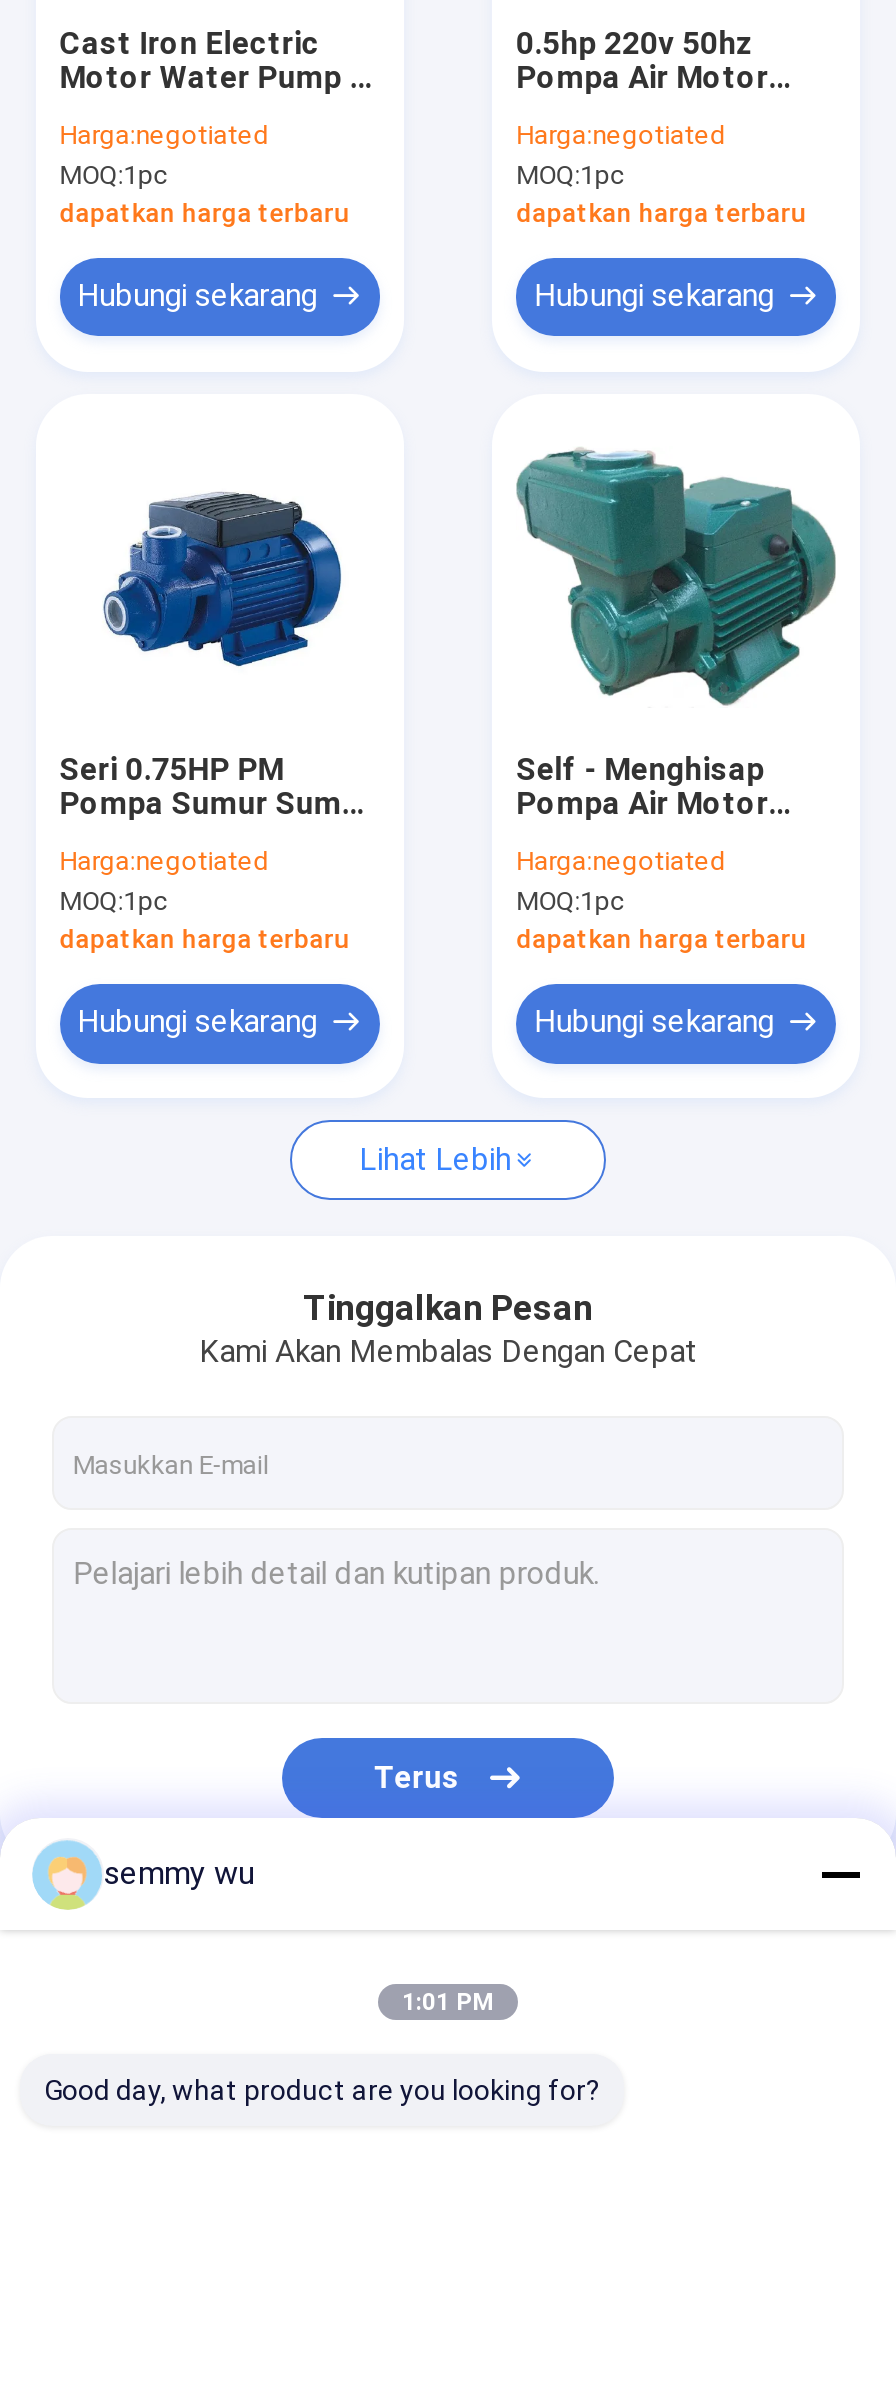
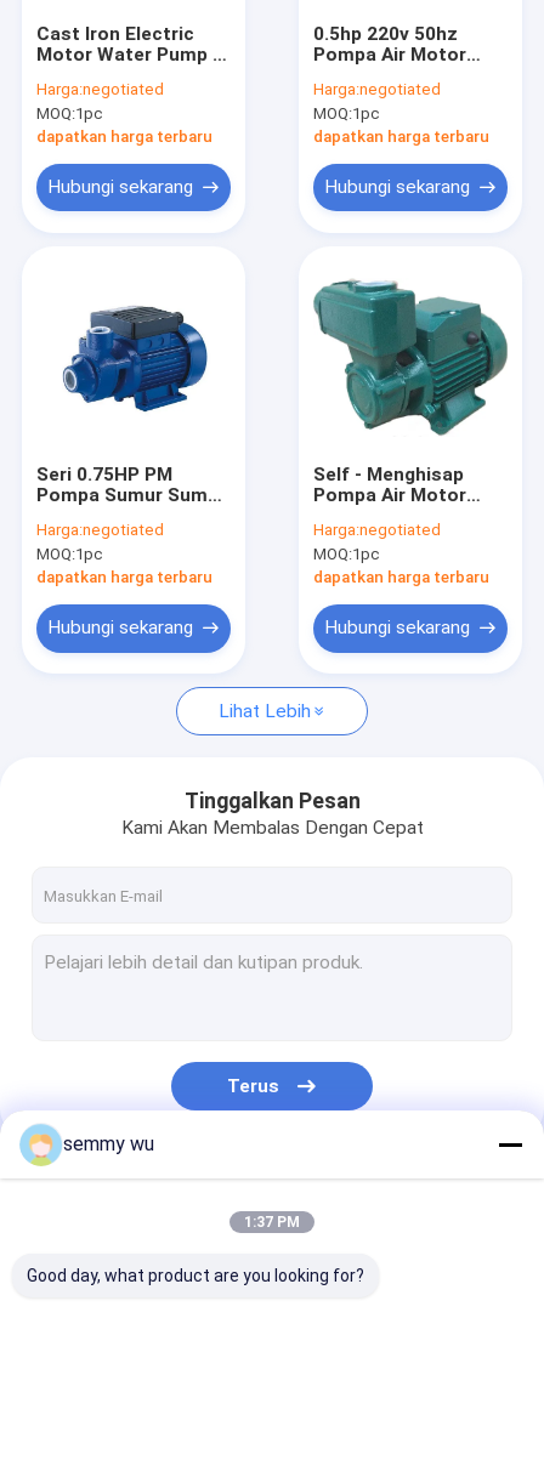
- 1:01 PM
+ 1:37 PM
